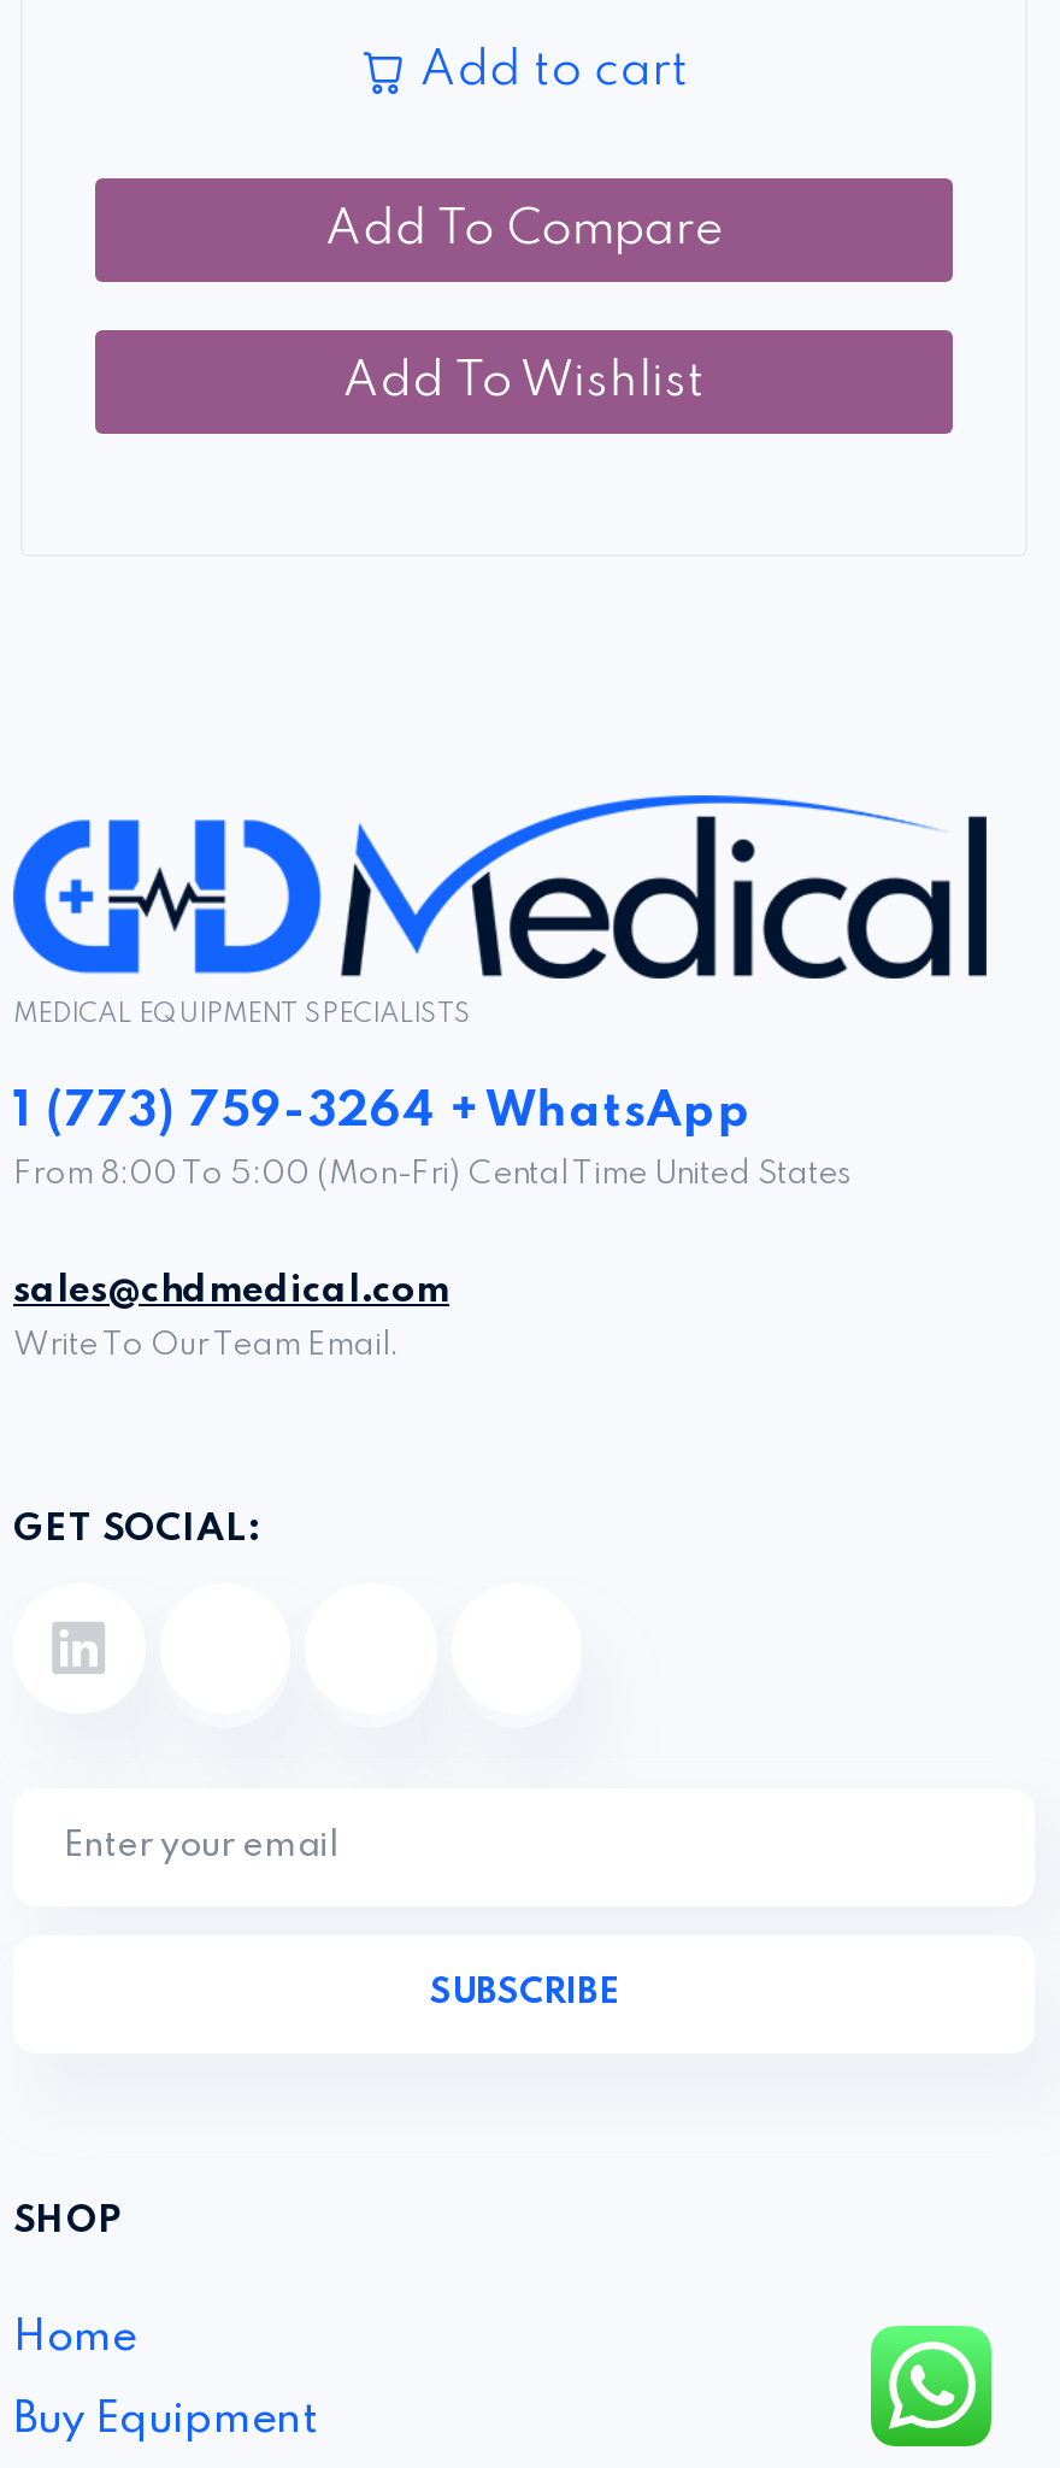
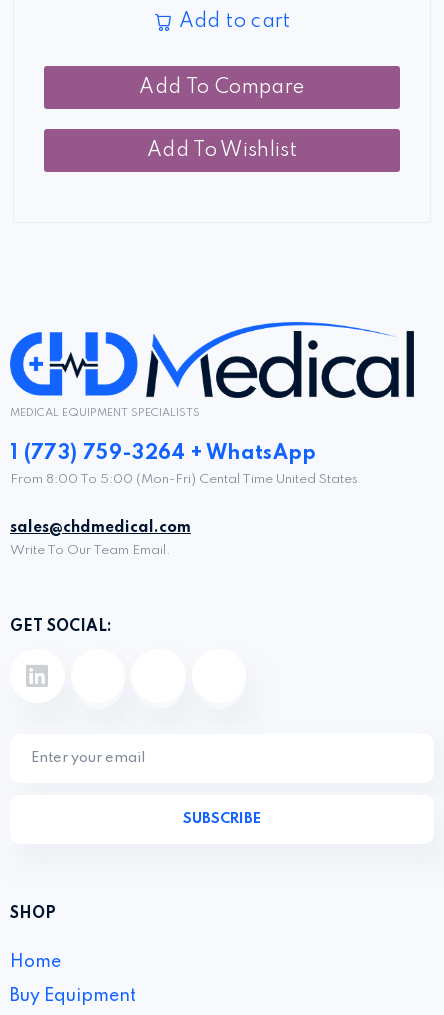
- [image]
